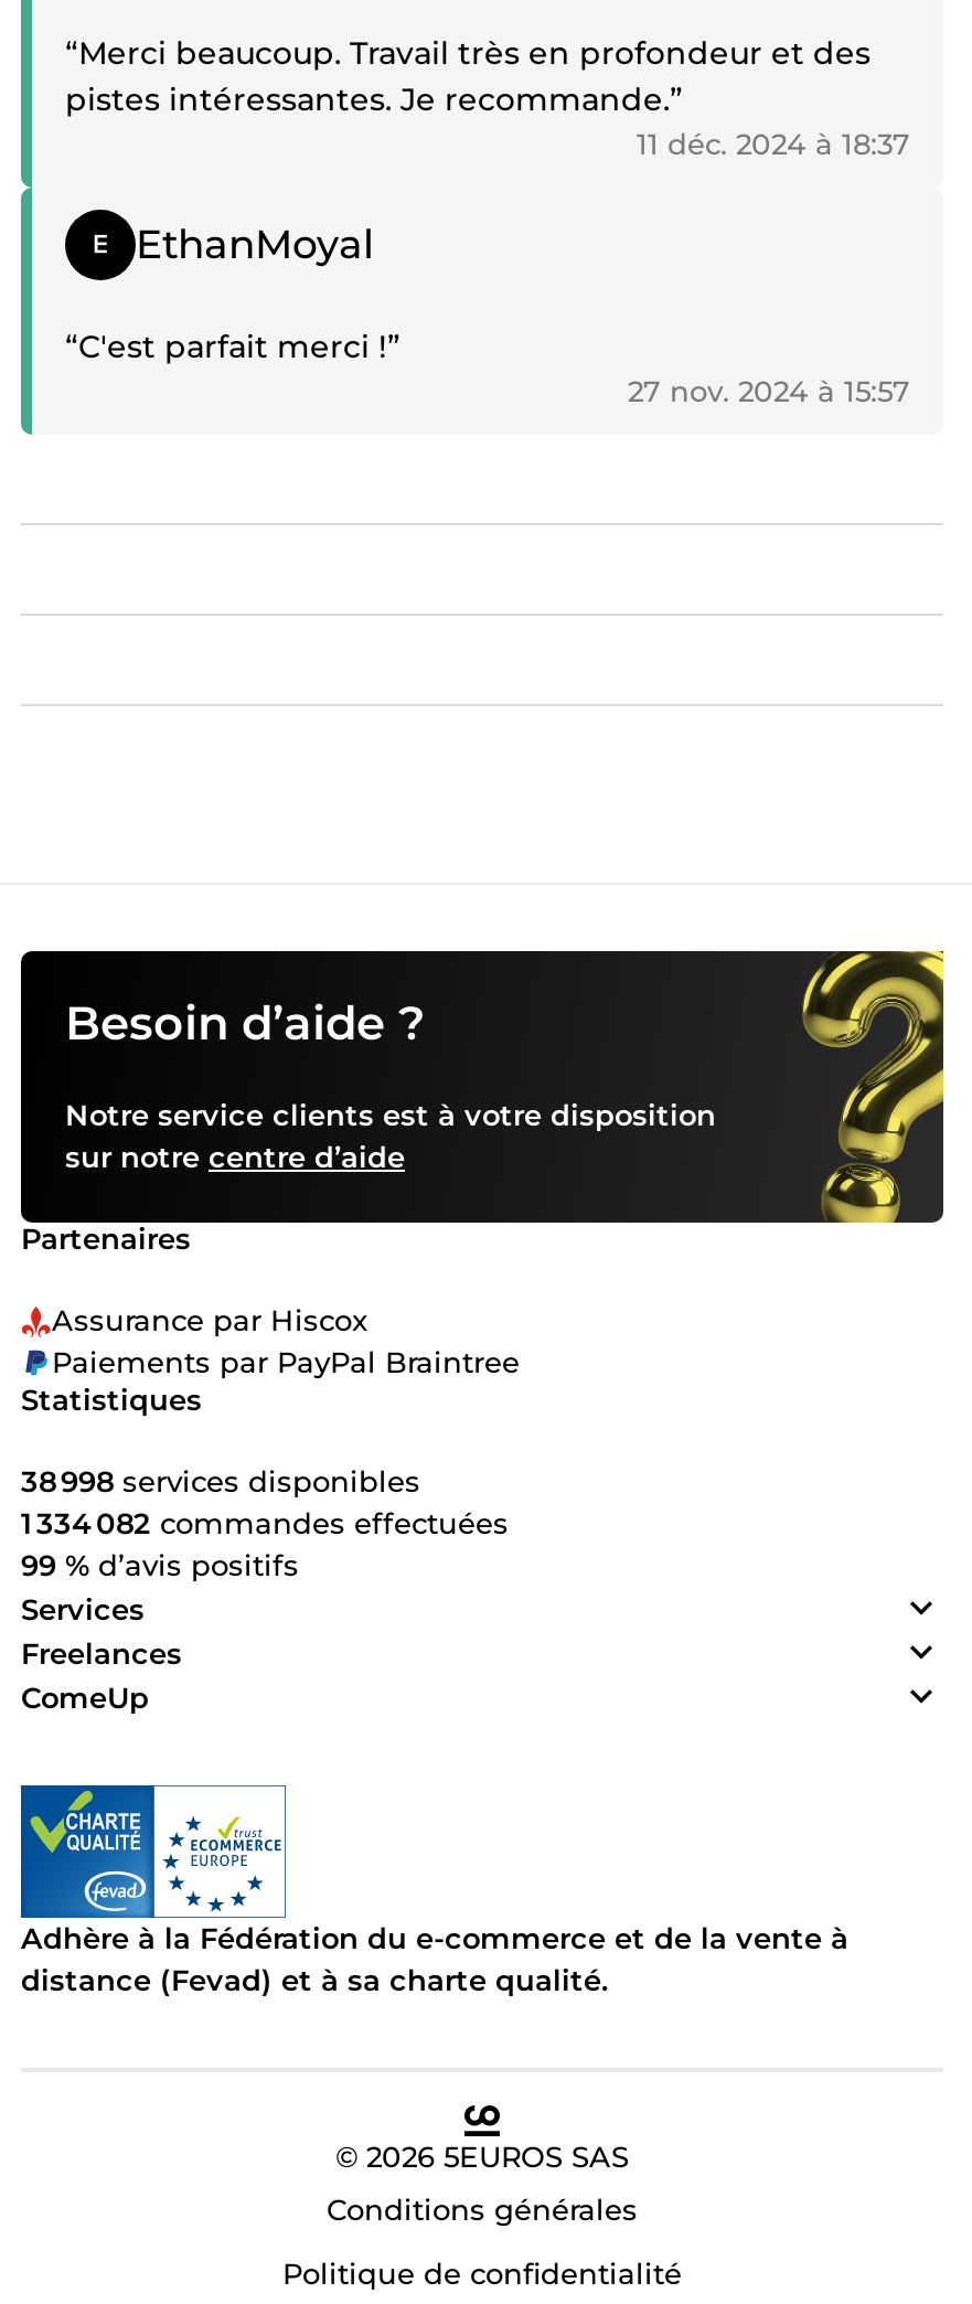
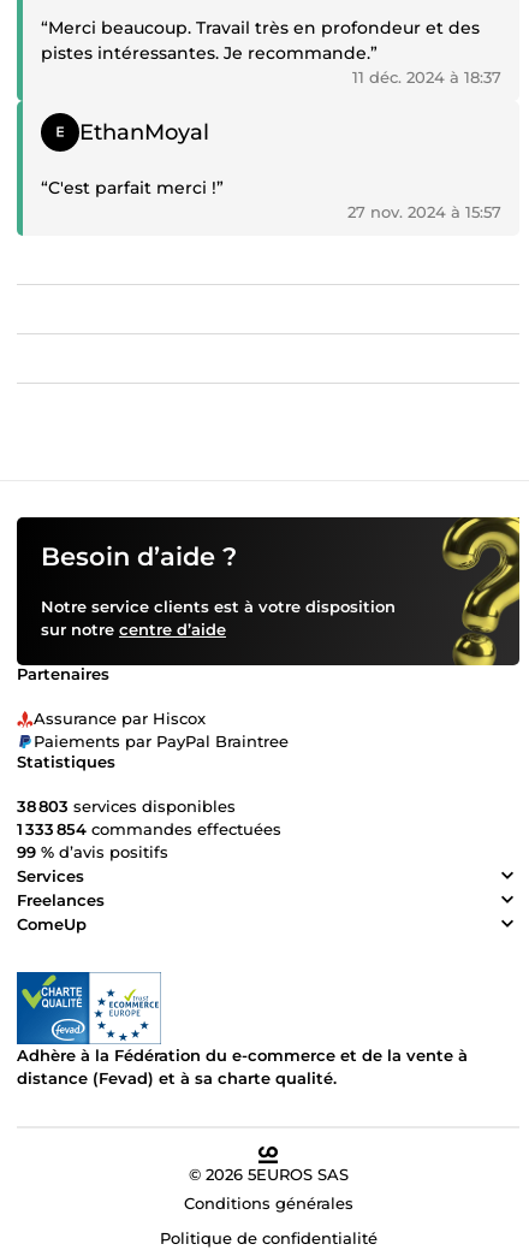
- 38 998 services disponibles
+ 38 803 services disponibles

- 1 334 082 commandes effectuées
+ 1 333 854 commandes effectuées
